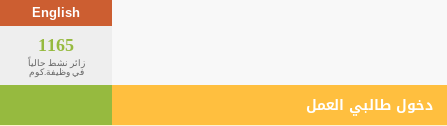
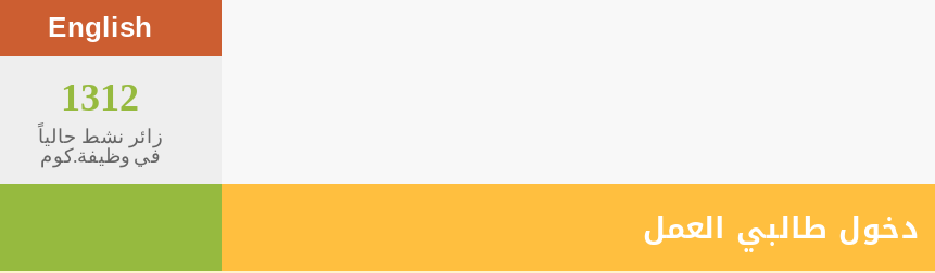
- 1165
+ 1312
